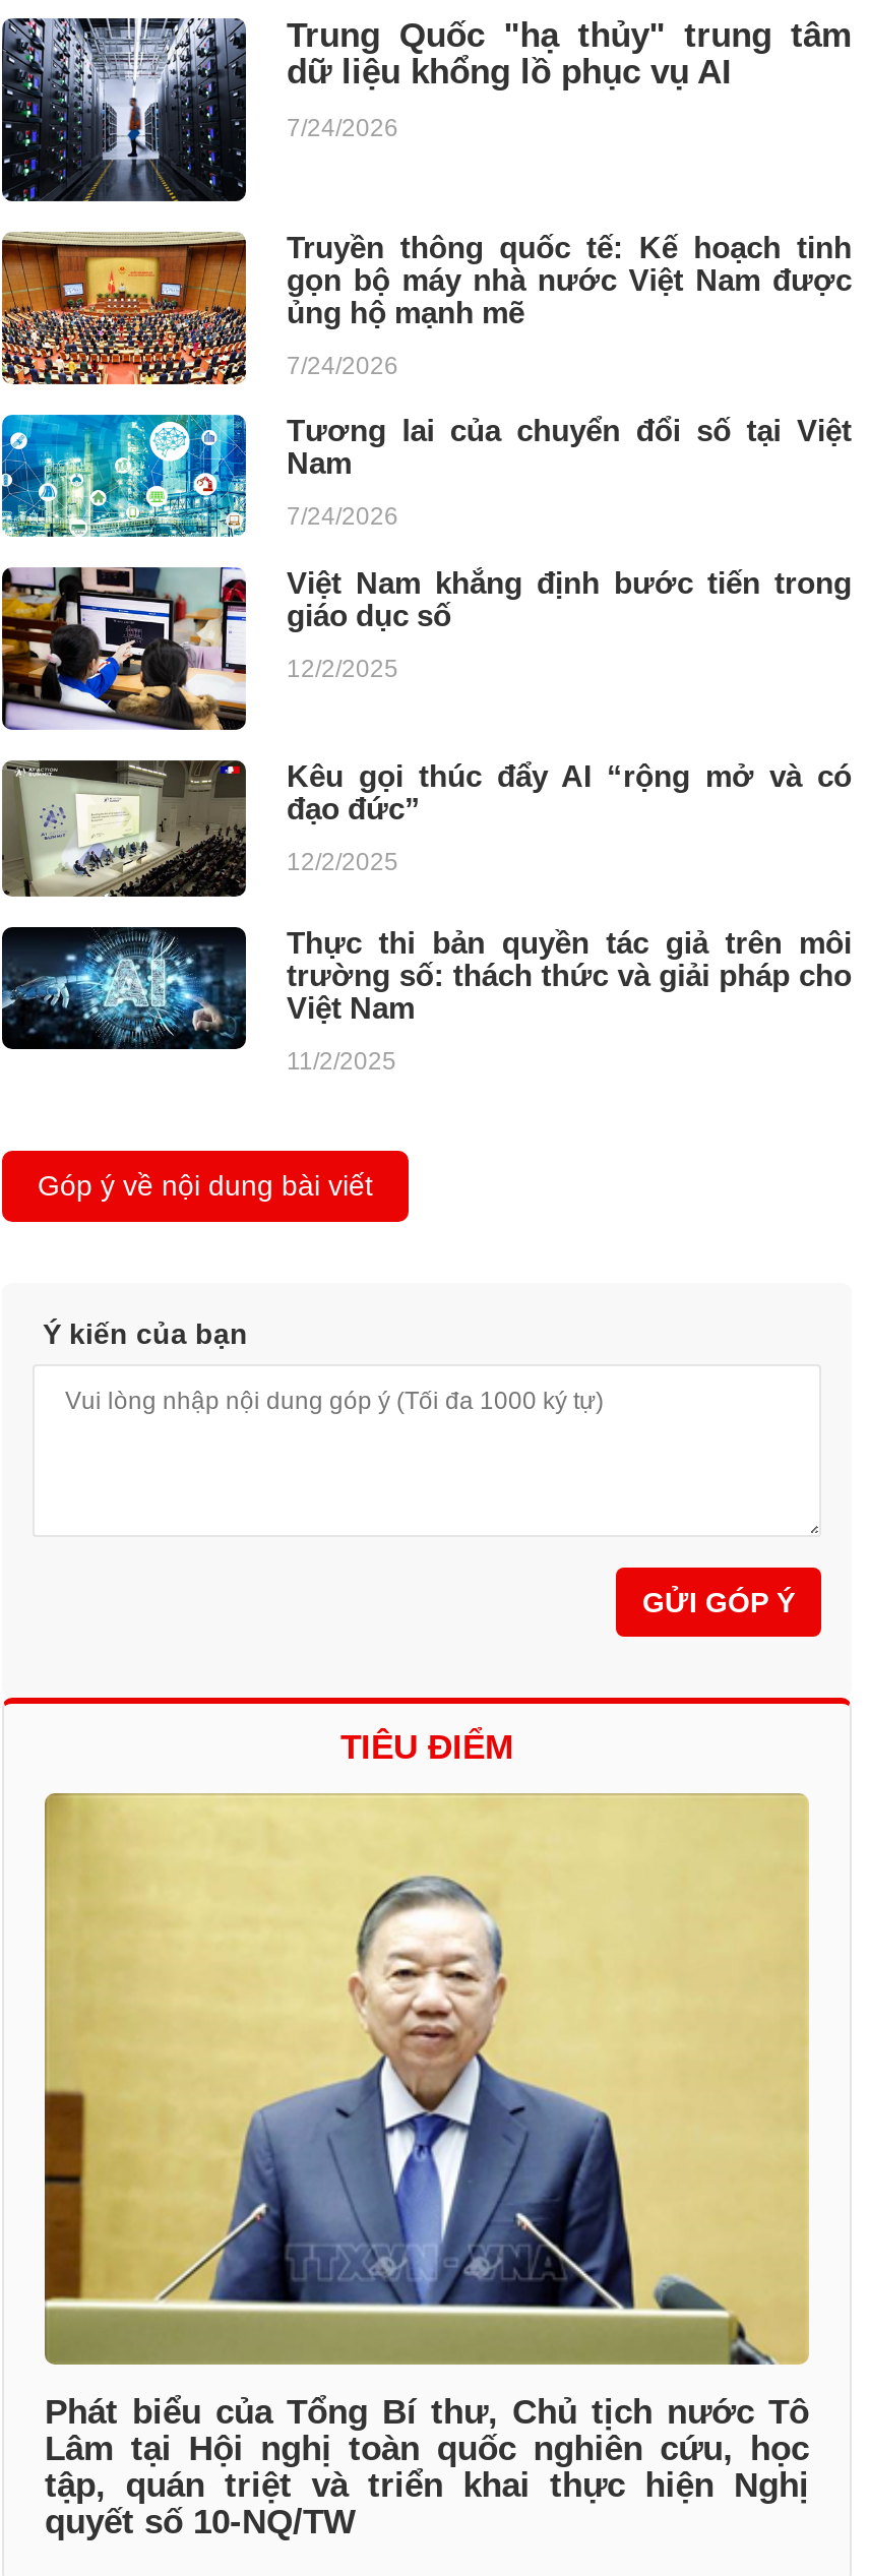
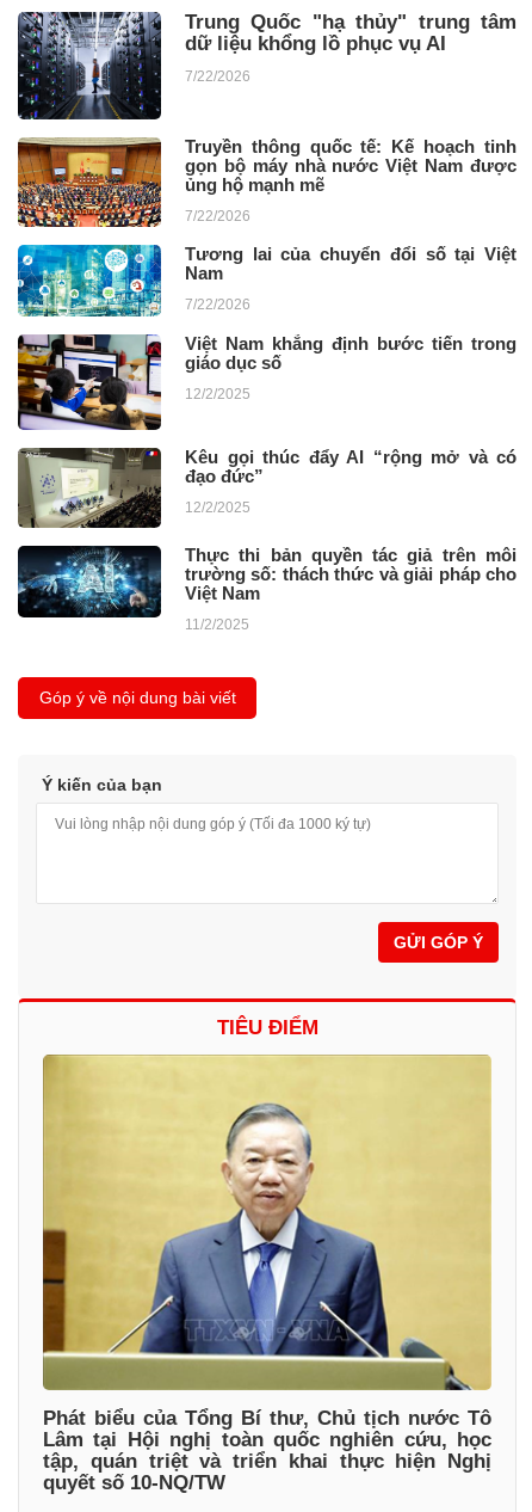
- 7/24/2026
+ 7/22/2026

- 7/24/2026
+ 7/22/2026

- 7/24/2026
+ 7/22/2026
